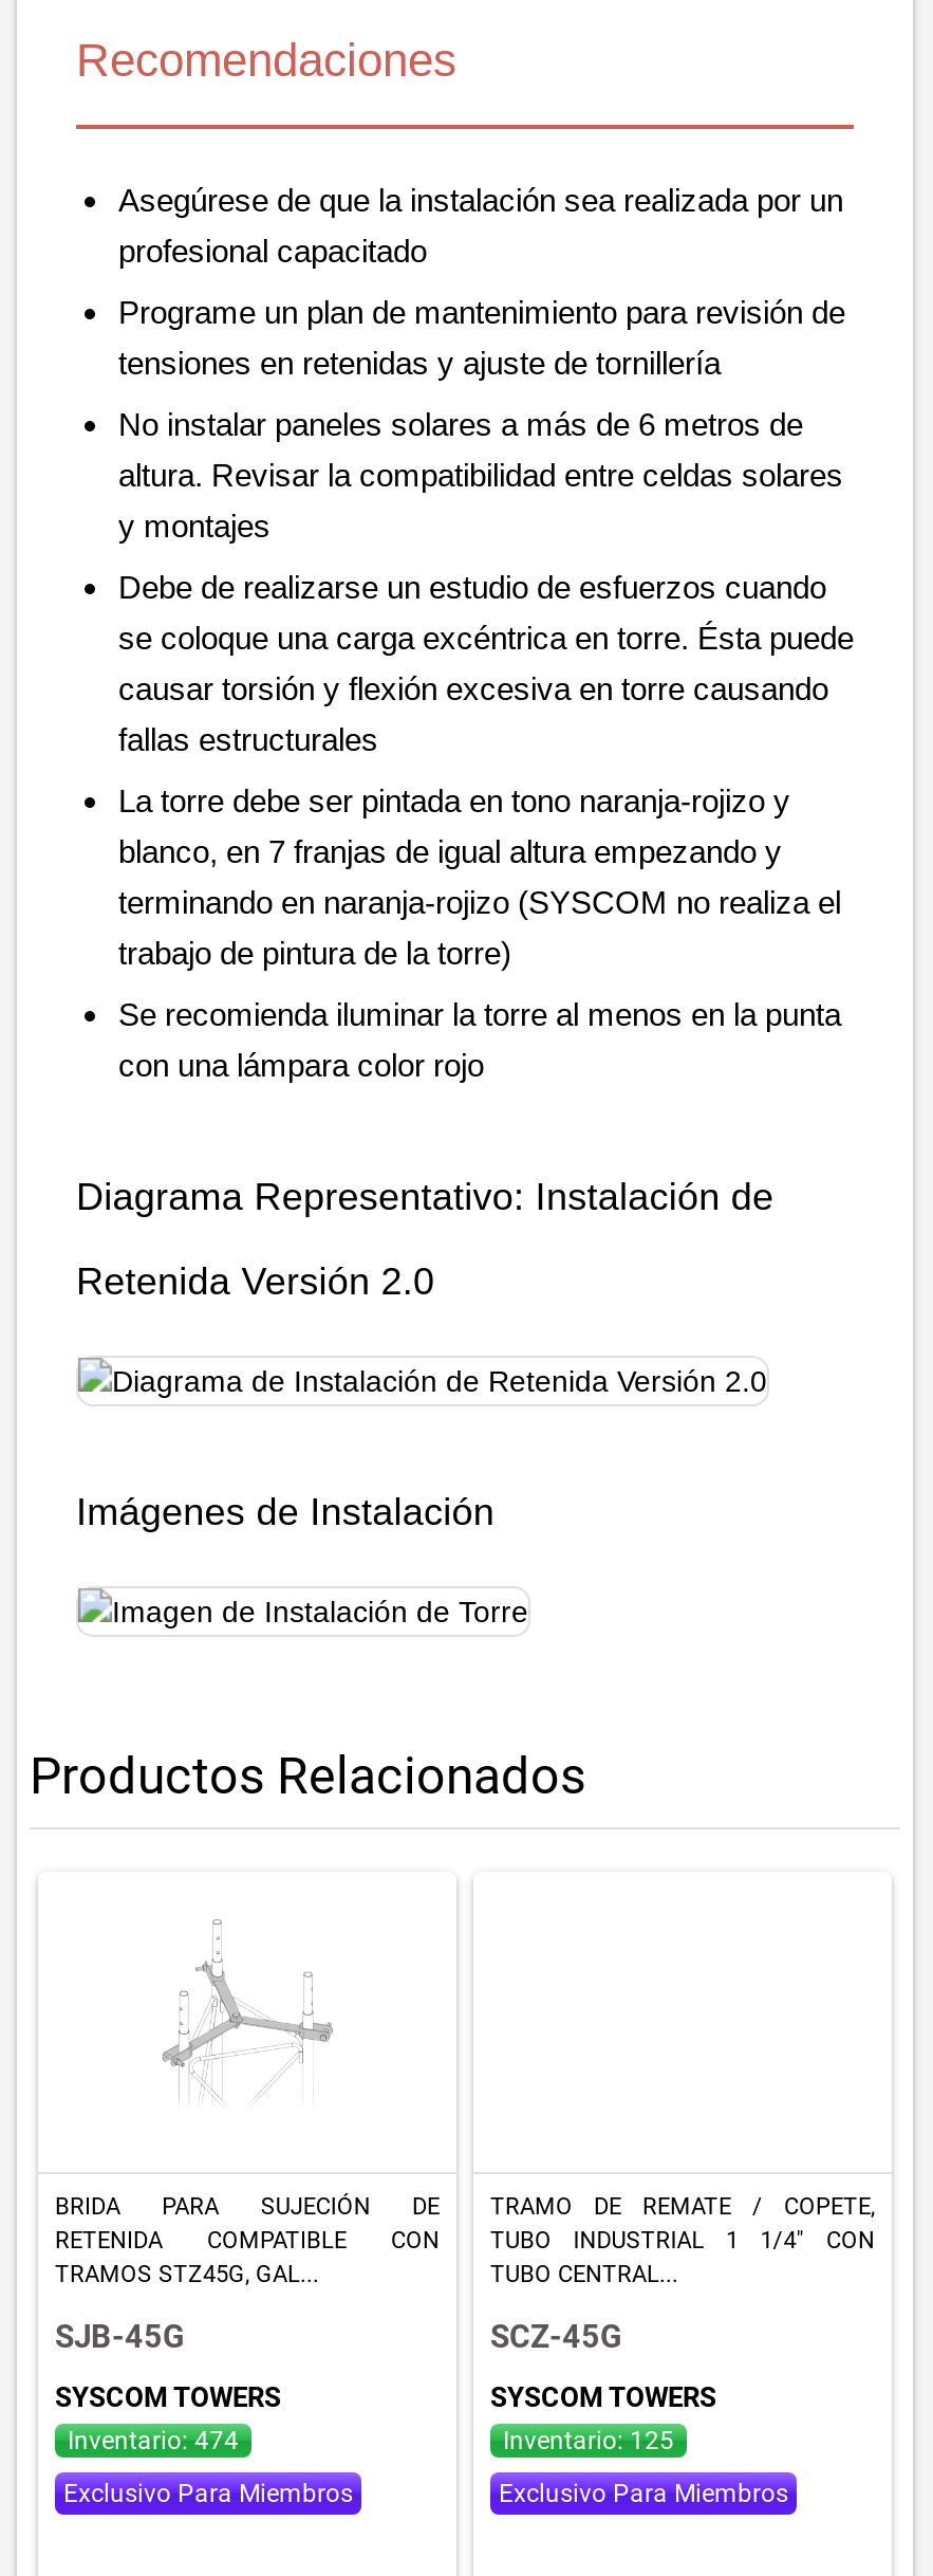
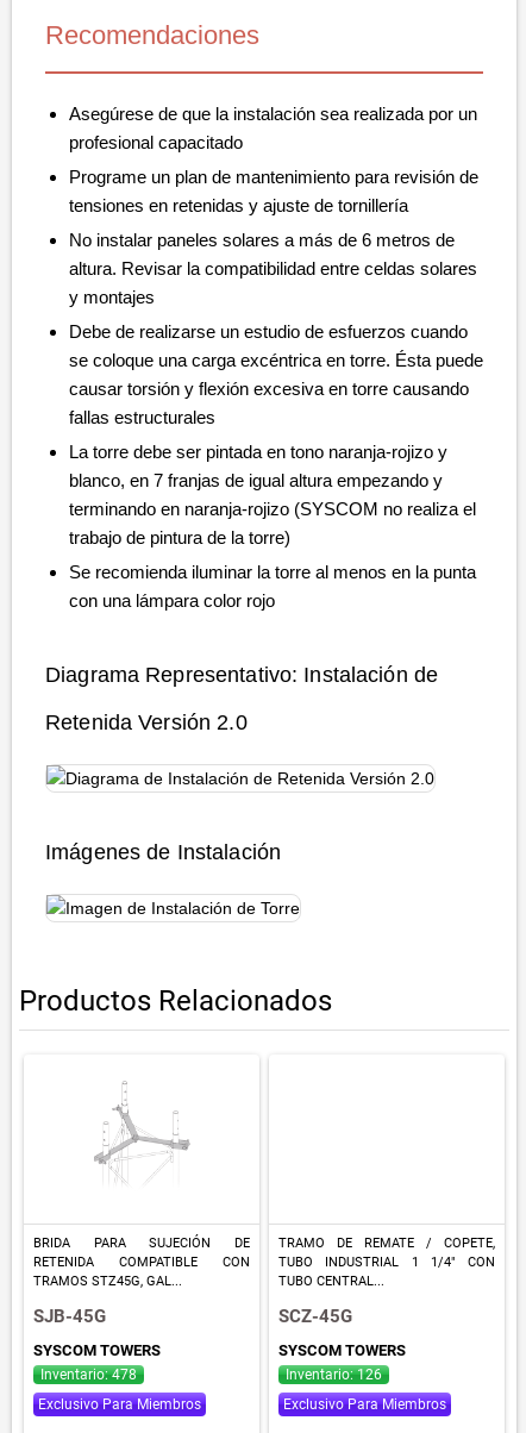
- Inventario: 474
+ Inventario: 478

- Inventario: 125
+ Inventario: 126
